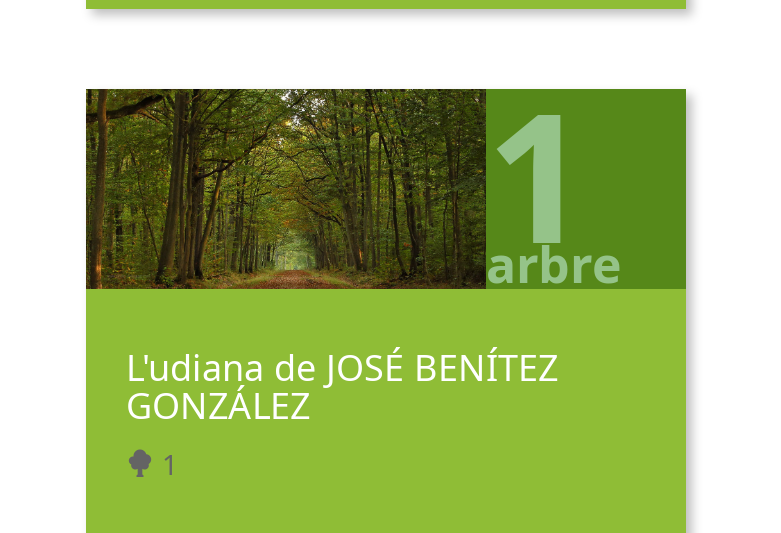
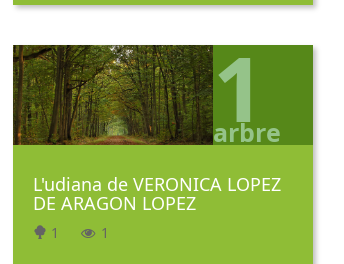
- L'udiana de JOSÉ BENÍTEZ
- GONZÁLEZ
+ L'udiana de VERONICA LOPEZ
+ DE ARAGON LOPEZ
+ 1
